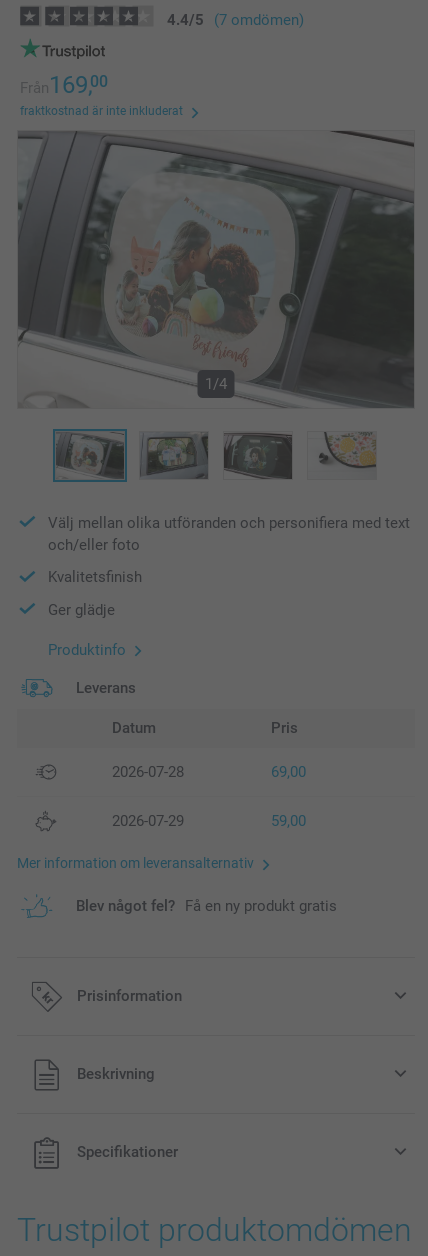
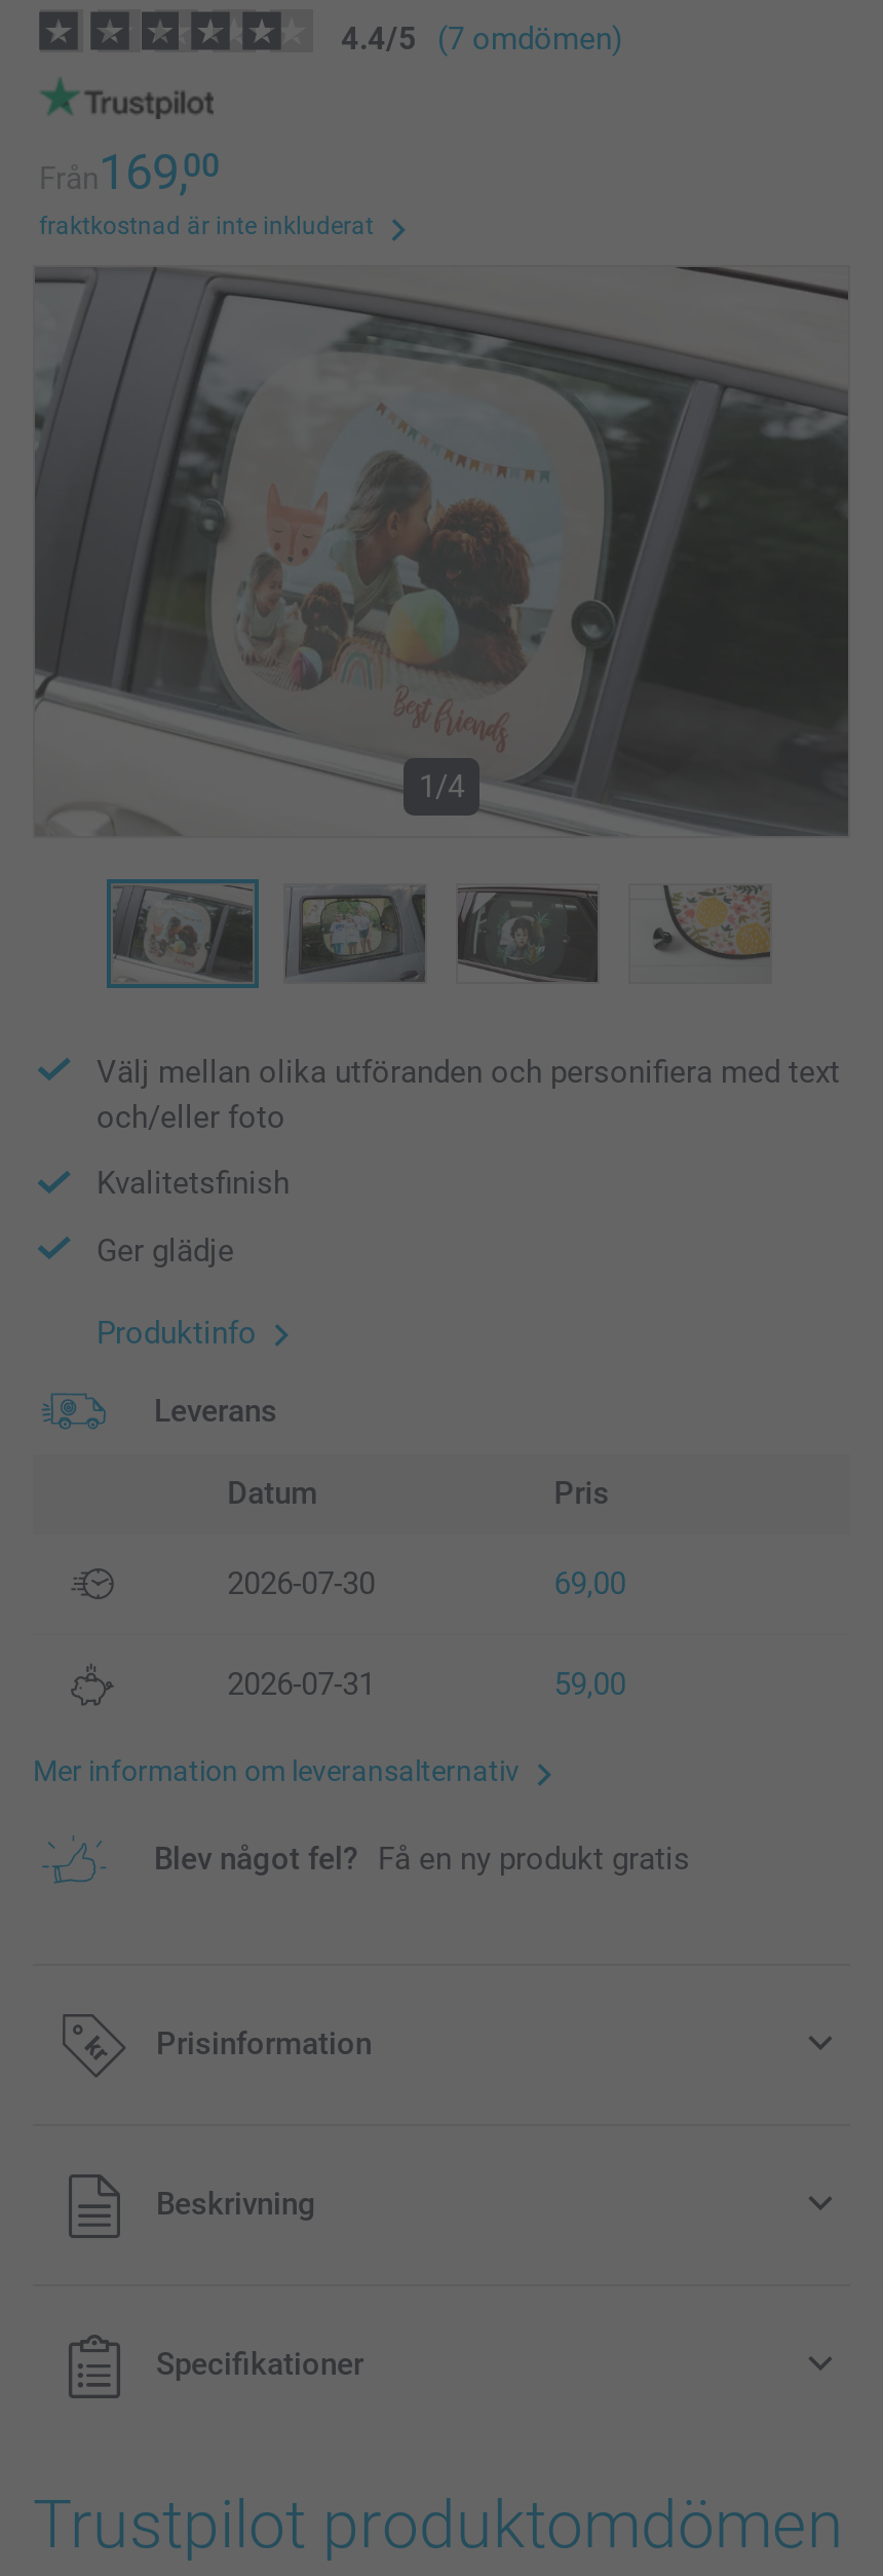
- 2026-07-28
+ 2026-07-30

- 2026-07-29
+ 2026-07-31
